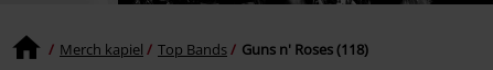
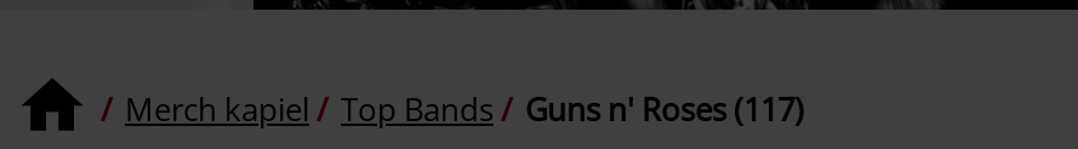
- Merch kapiel Top Bands Guns n' Roses (118)
+ Merch kapiel Top Bands Guns n' Roses (117)
